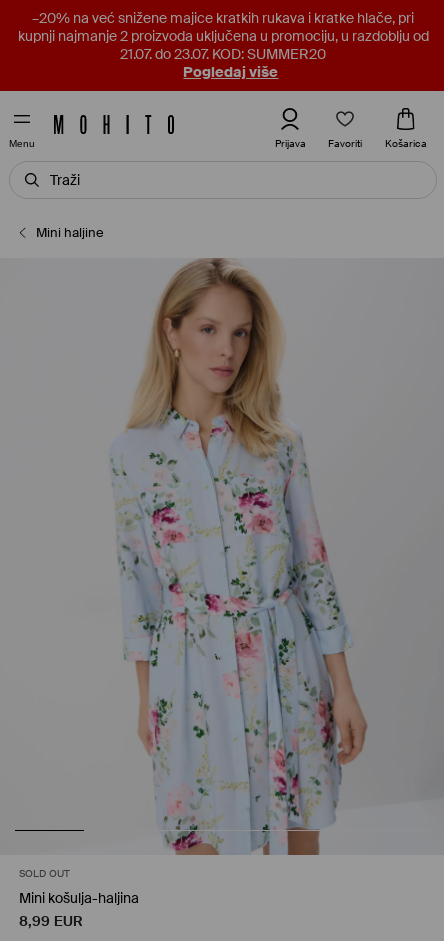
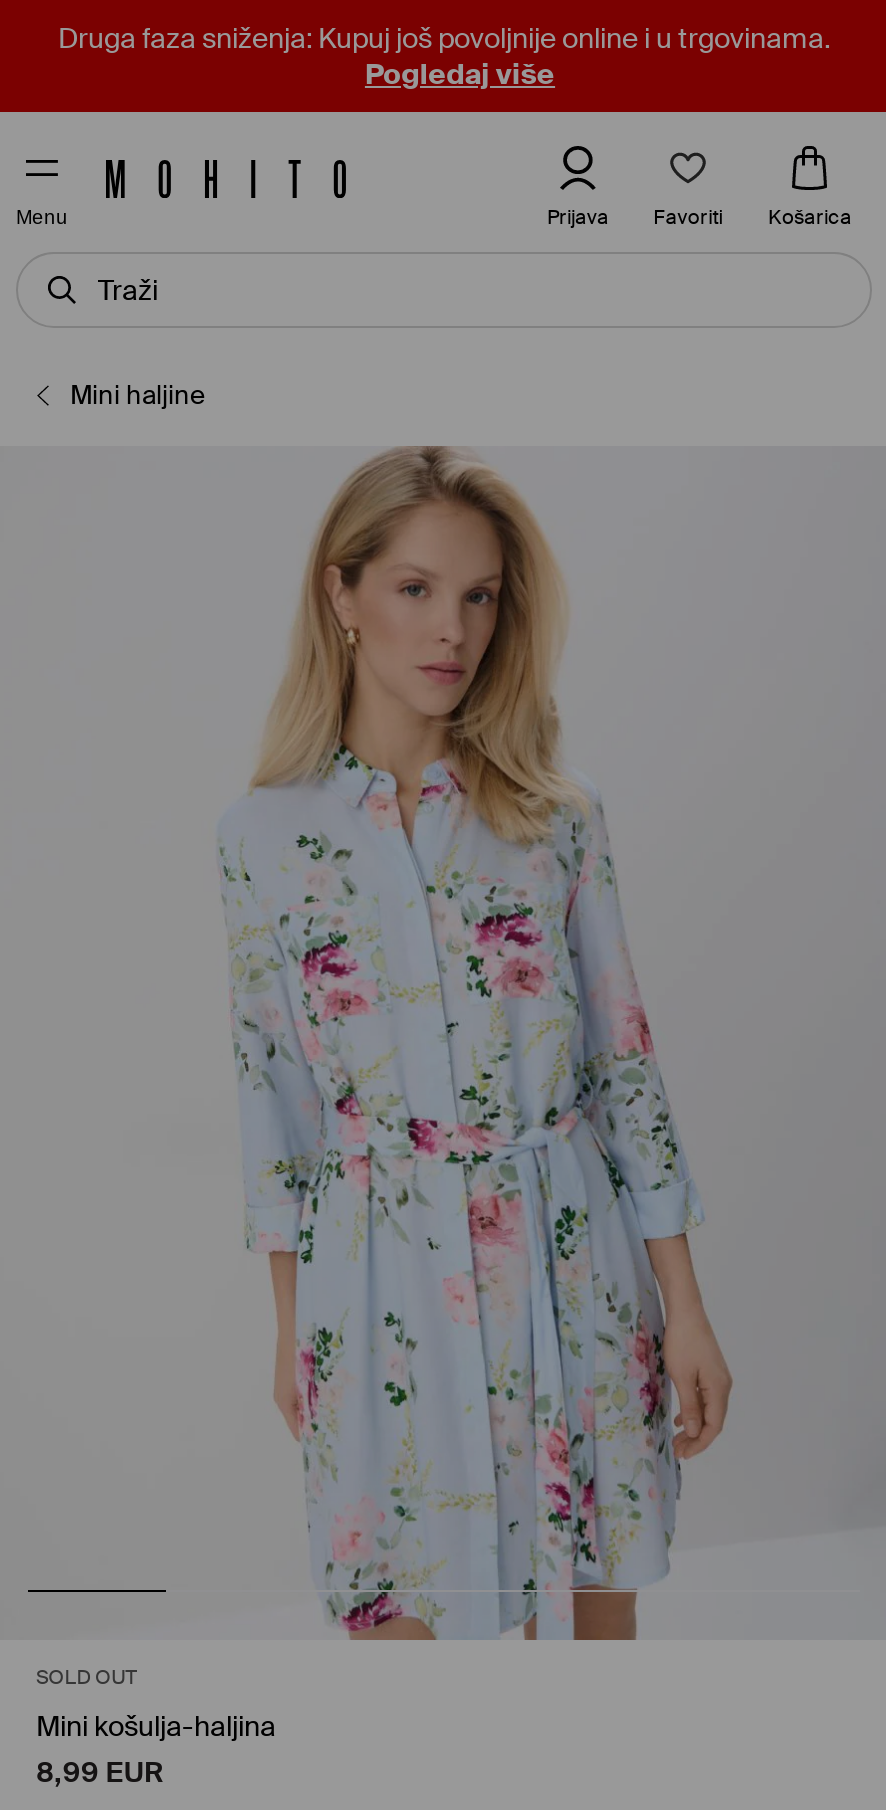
- –20% na već snižene majice kratkih rukava i kratke hlače, pri
- kupnji najmanje 2 proizvoda uključena u promociju, u razdoblju od
- 21.07. do 23.07. KOD: SUMMER20
+ Druga faza sniženja: Kupuj još povoljnije online i u trgovinama.
